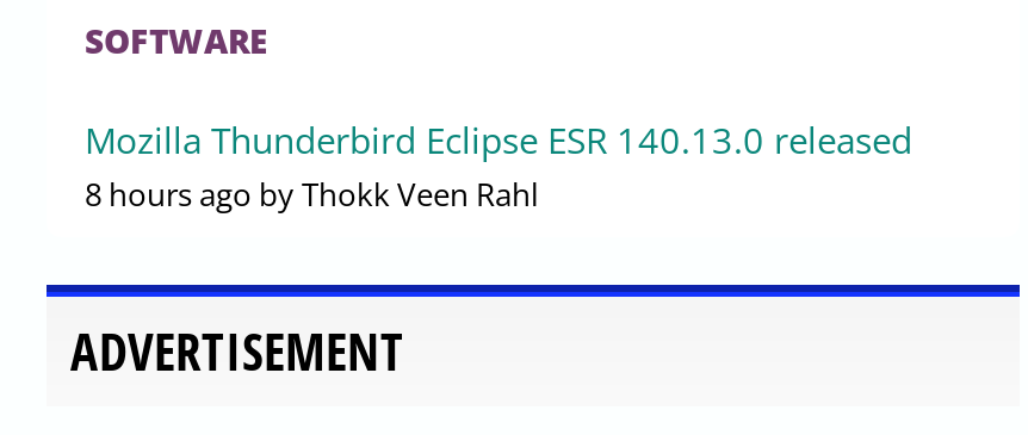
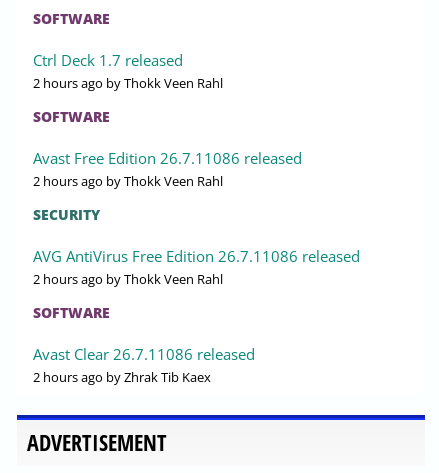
- Mozilla Thunderbird Eclipse ESR 140.13.0 released
- 8 hours ago by Thokk Veen Rahl
+ Ctrl Deck 1.7 released
+ 2 hours ago by Thokk Veen Rahl
+ SOFTWARE
+ Avast Free Edition 26.7.11086 released
+ 2 hours ago by Thokk Veen Rahl
+ SECURITY
+ AVG AntiVirus Free Edition 26.7.11086 released
+ 2 hours ago by Thokk Veen Rahl
+ SOFTWARE
+ Avast Clear 26.7.11086 released
+ 2 hours ago by Zhrak Tib Kaex
